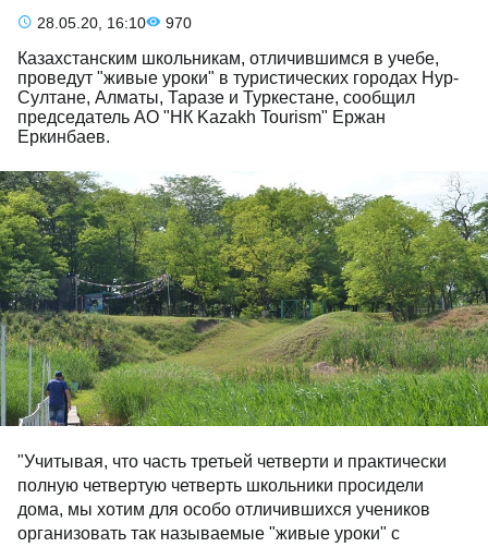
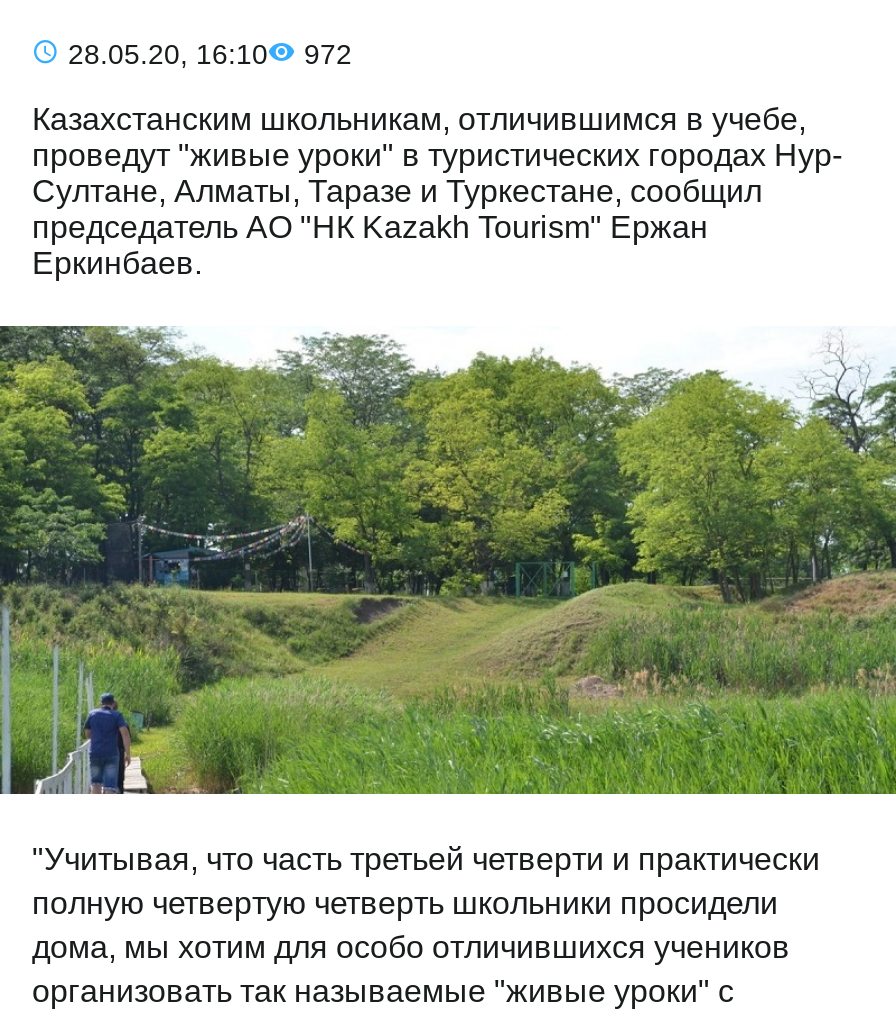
- 28.05.20, 16:10 970
+ 28.05.20, 16:10 972
